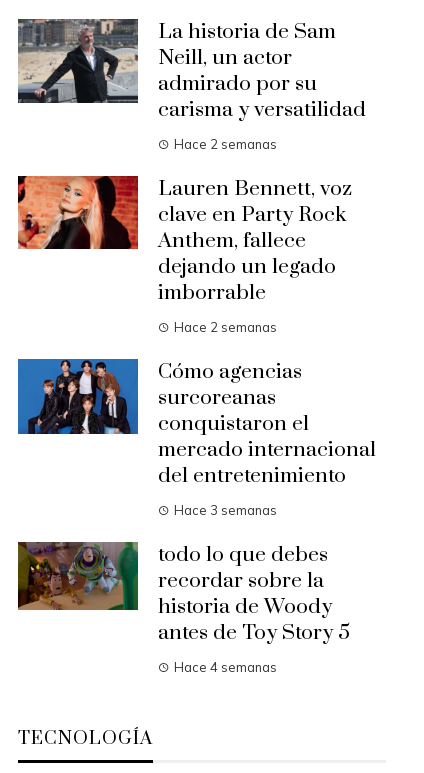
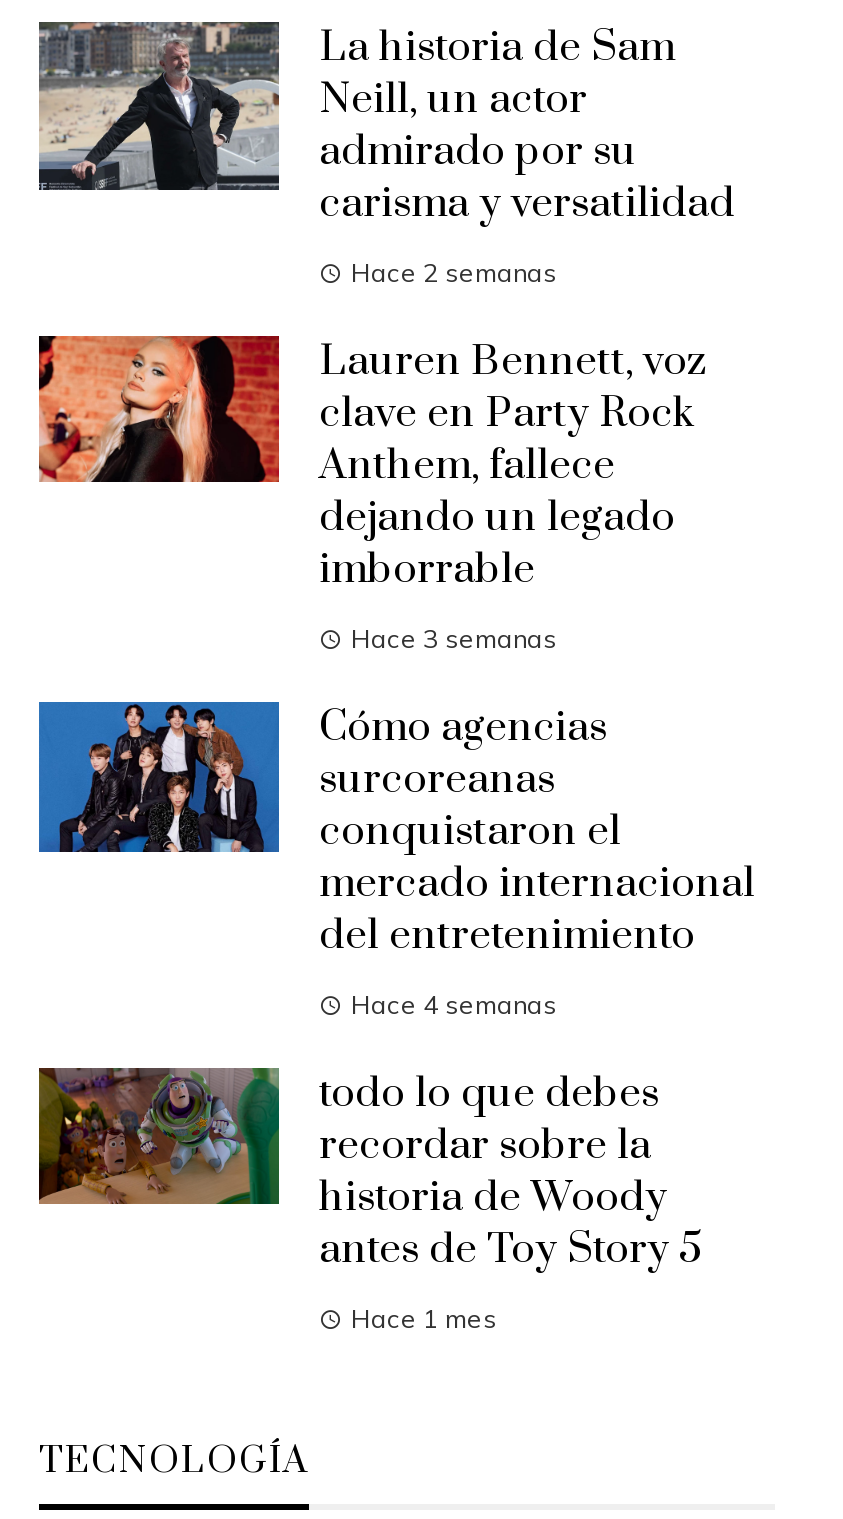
- Hace 2 semanas
+ Hace 3 semanas

- Hace 3 semanas
+ Hace 4 semanas

- Hace 4 semanas
+ Hace 1 mes
